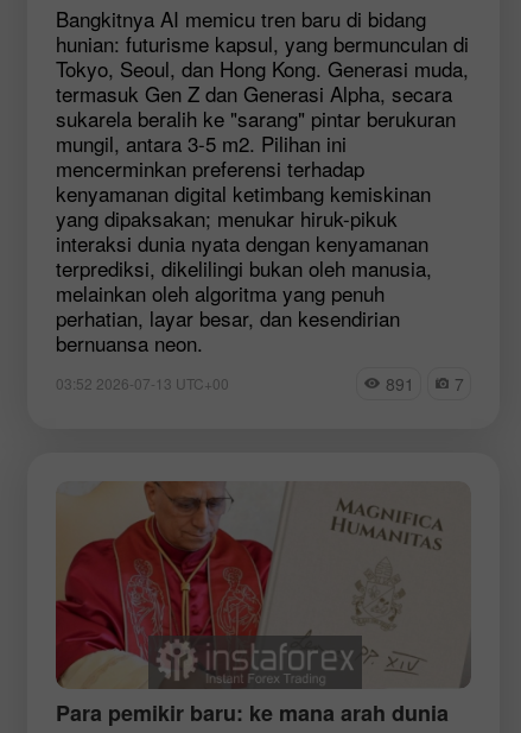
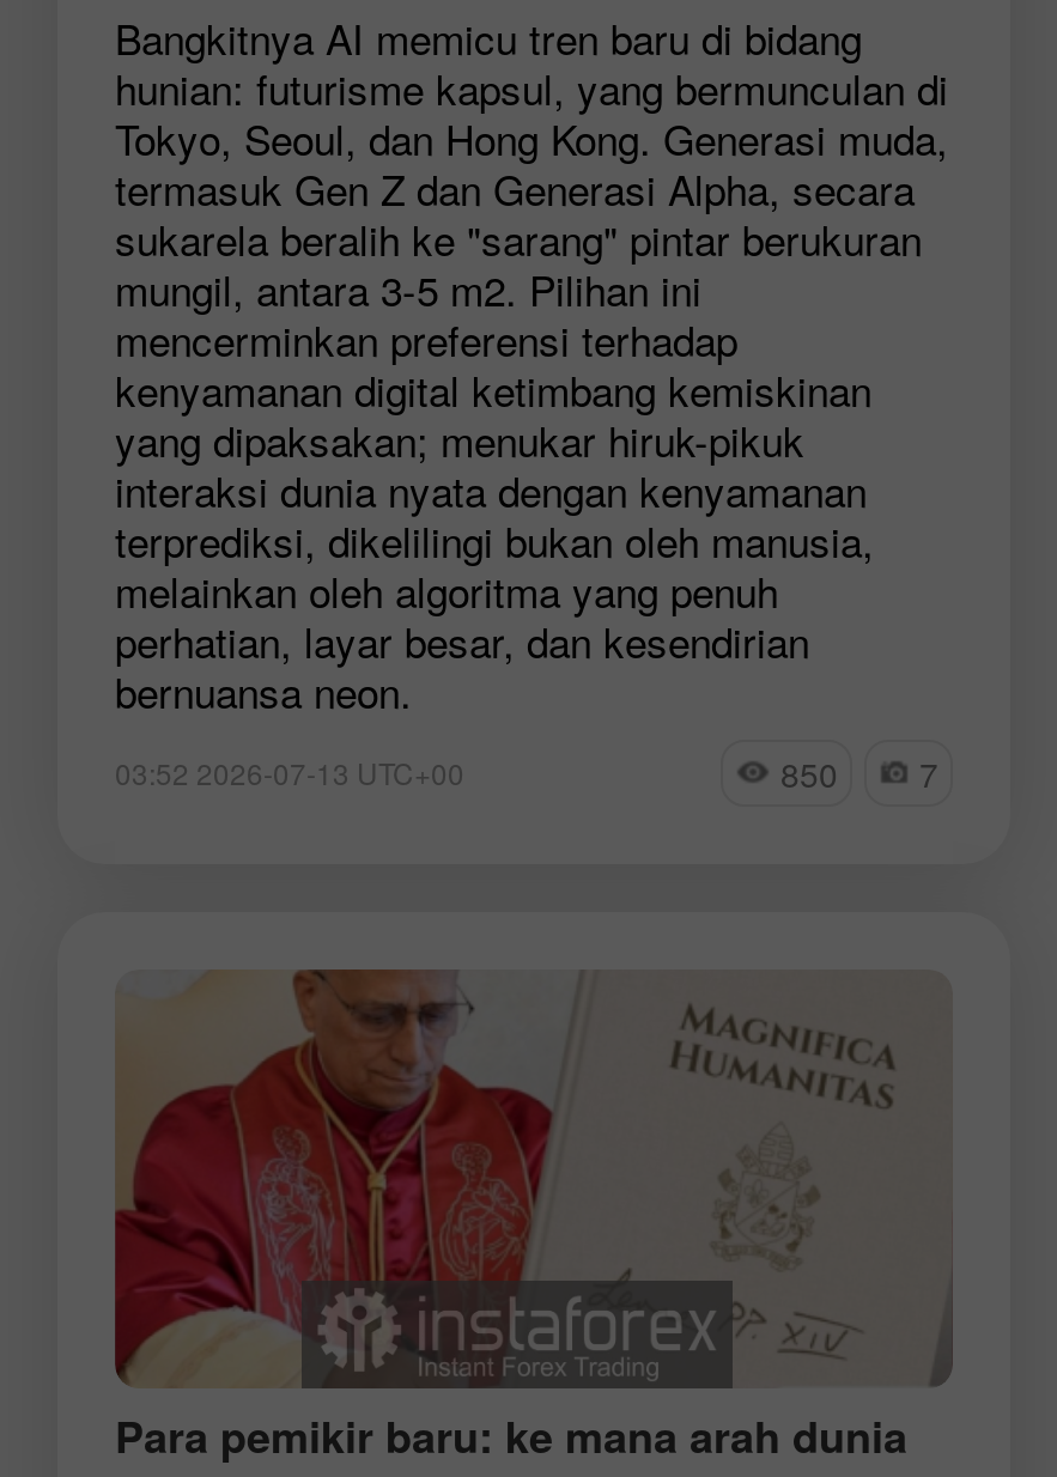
- 891 7
+ 850 7
